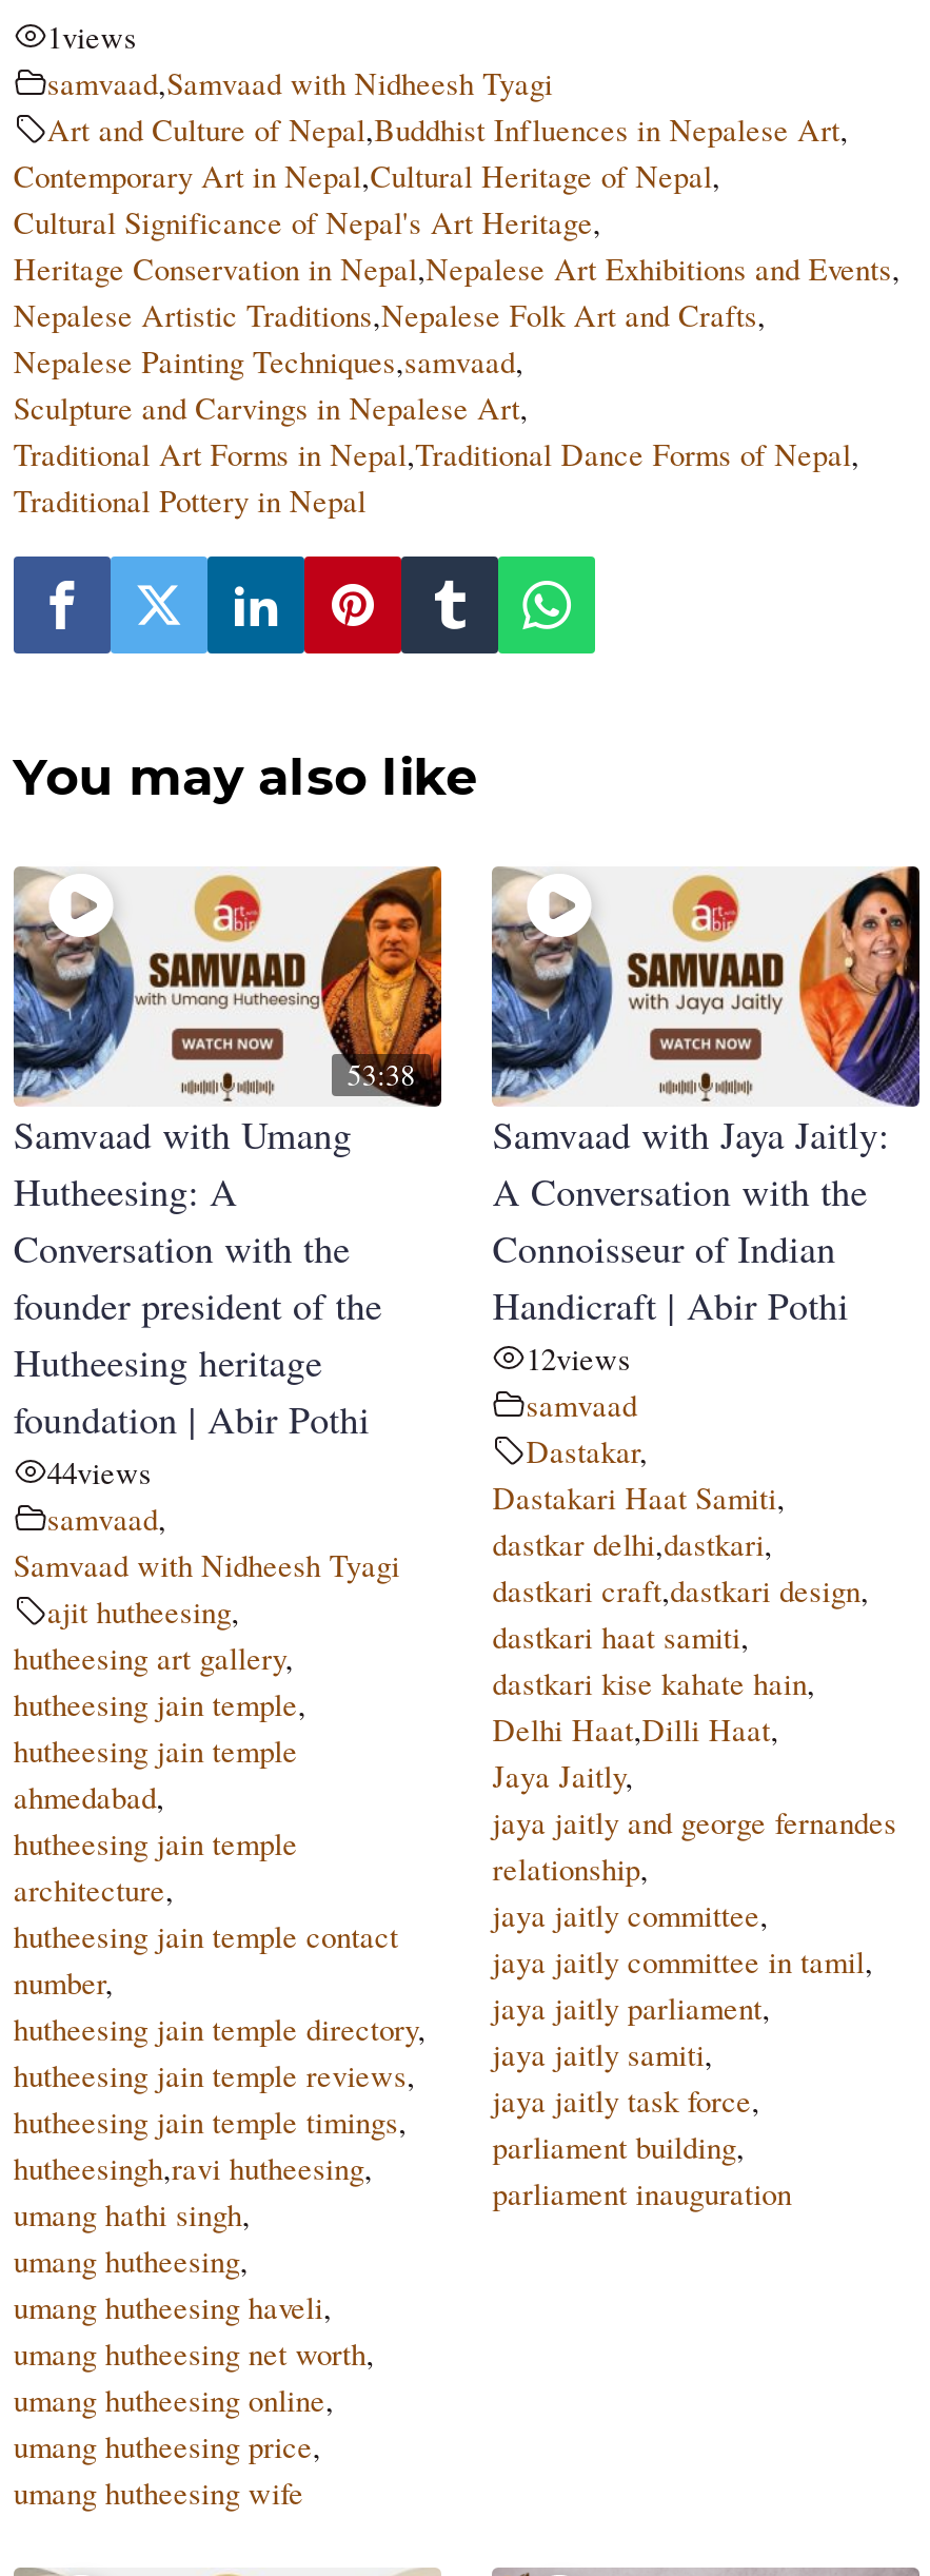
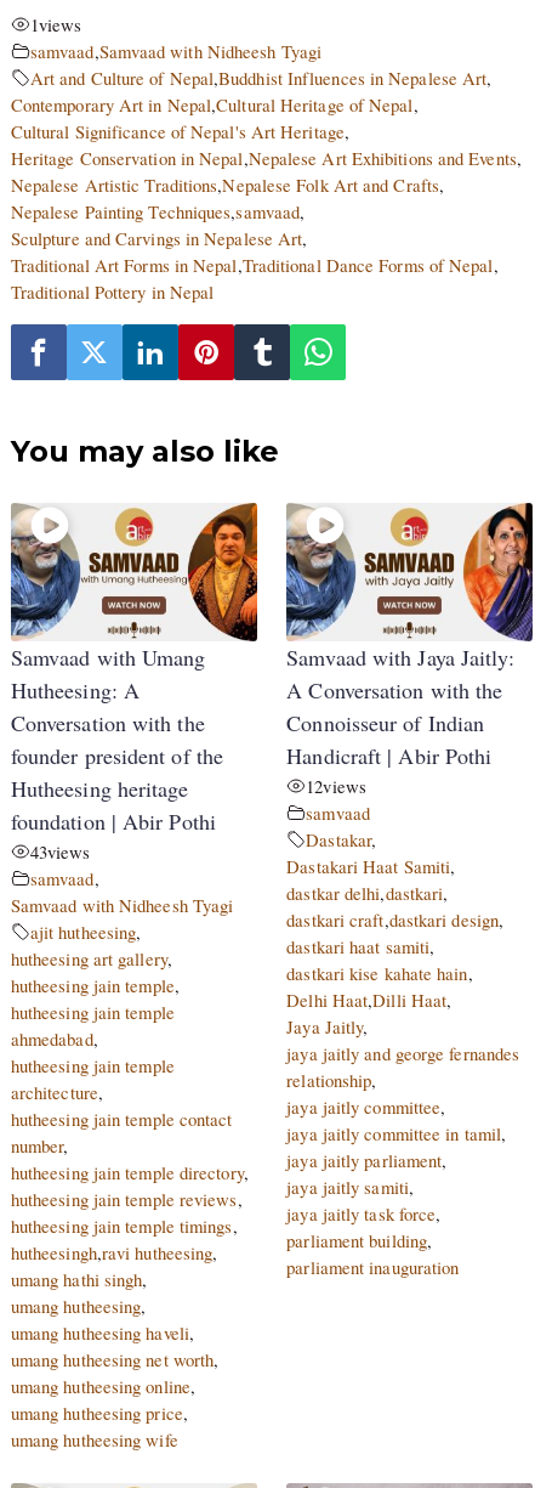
- 53:38

- 44views
+ 43views
